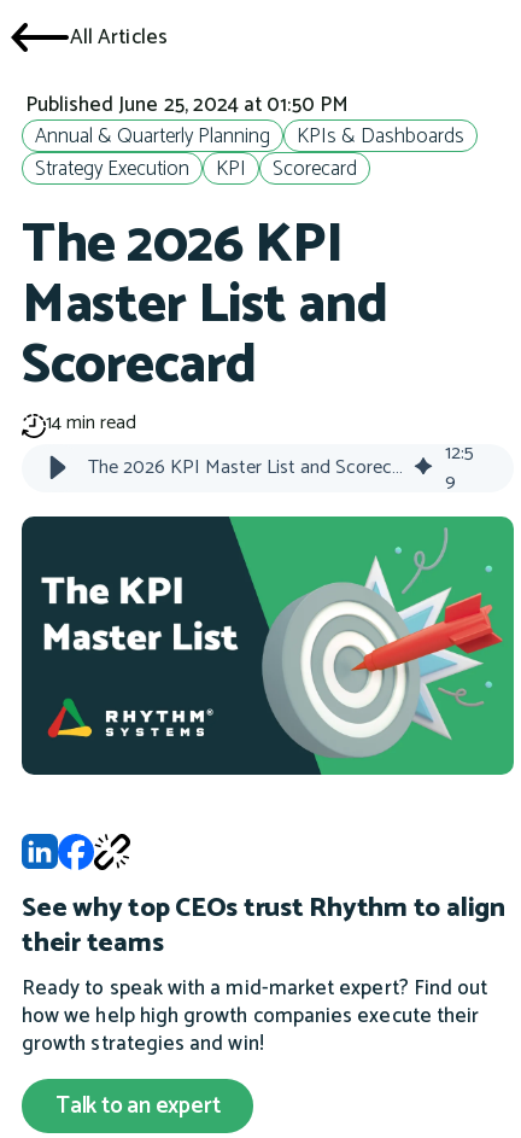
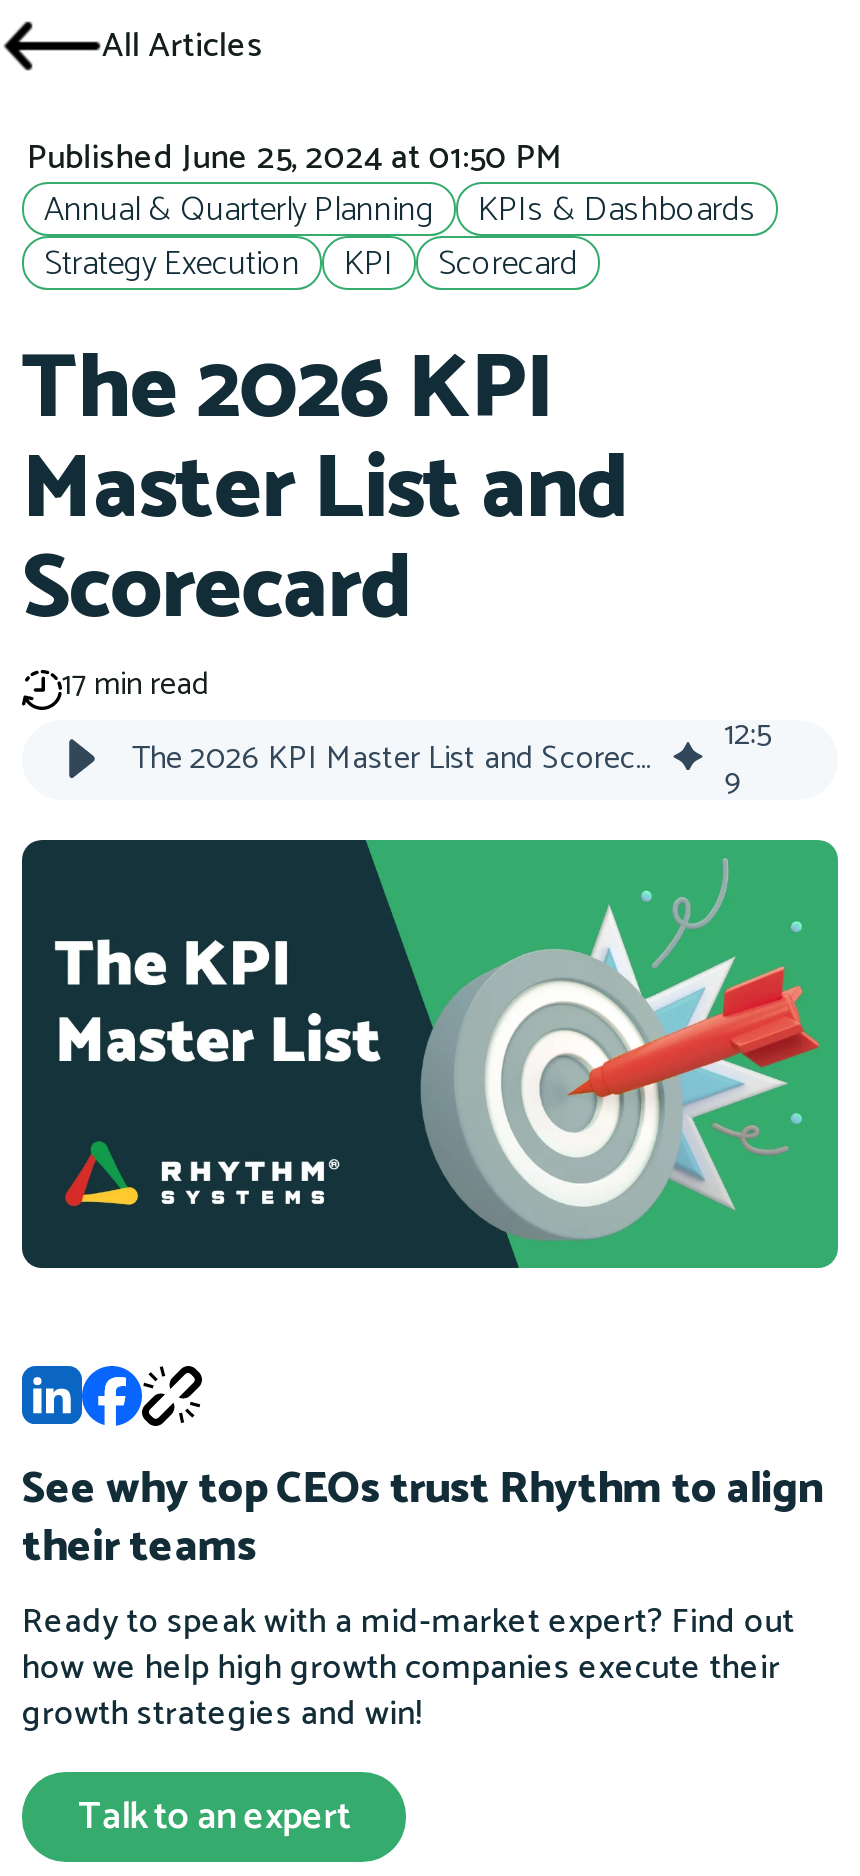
- 14 min read
+ 17 min read
